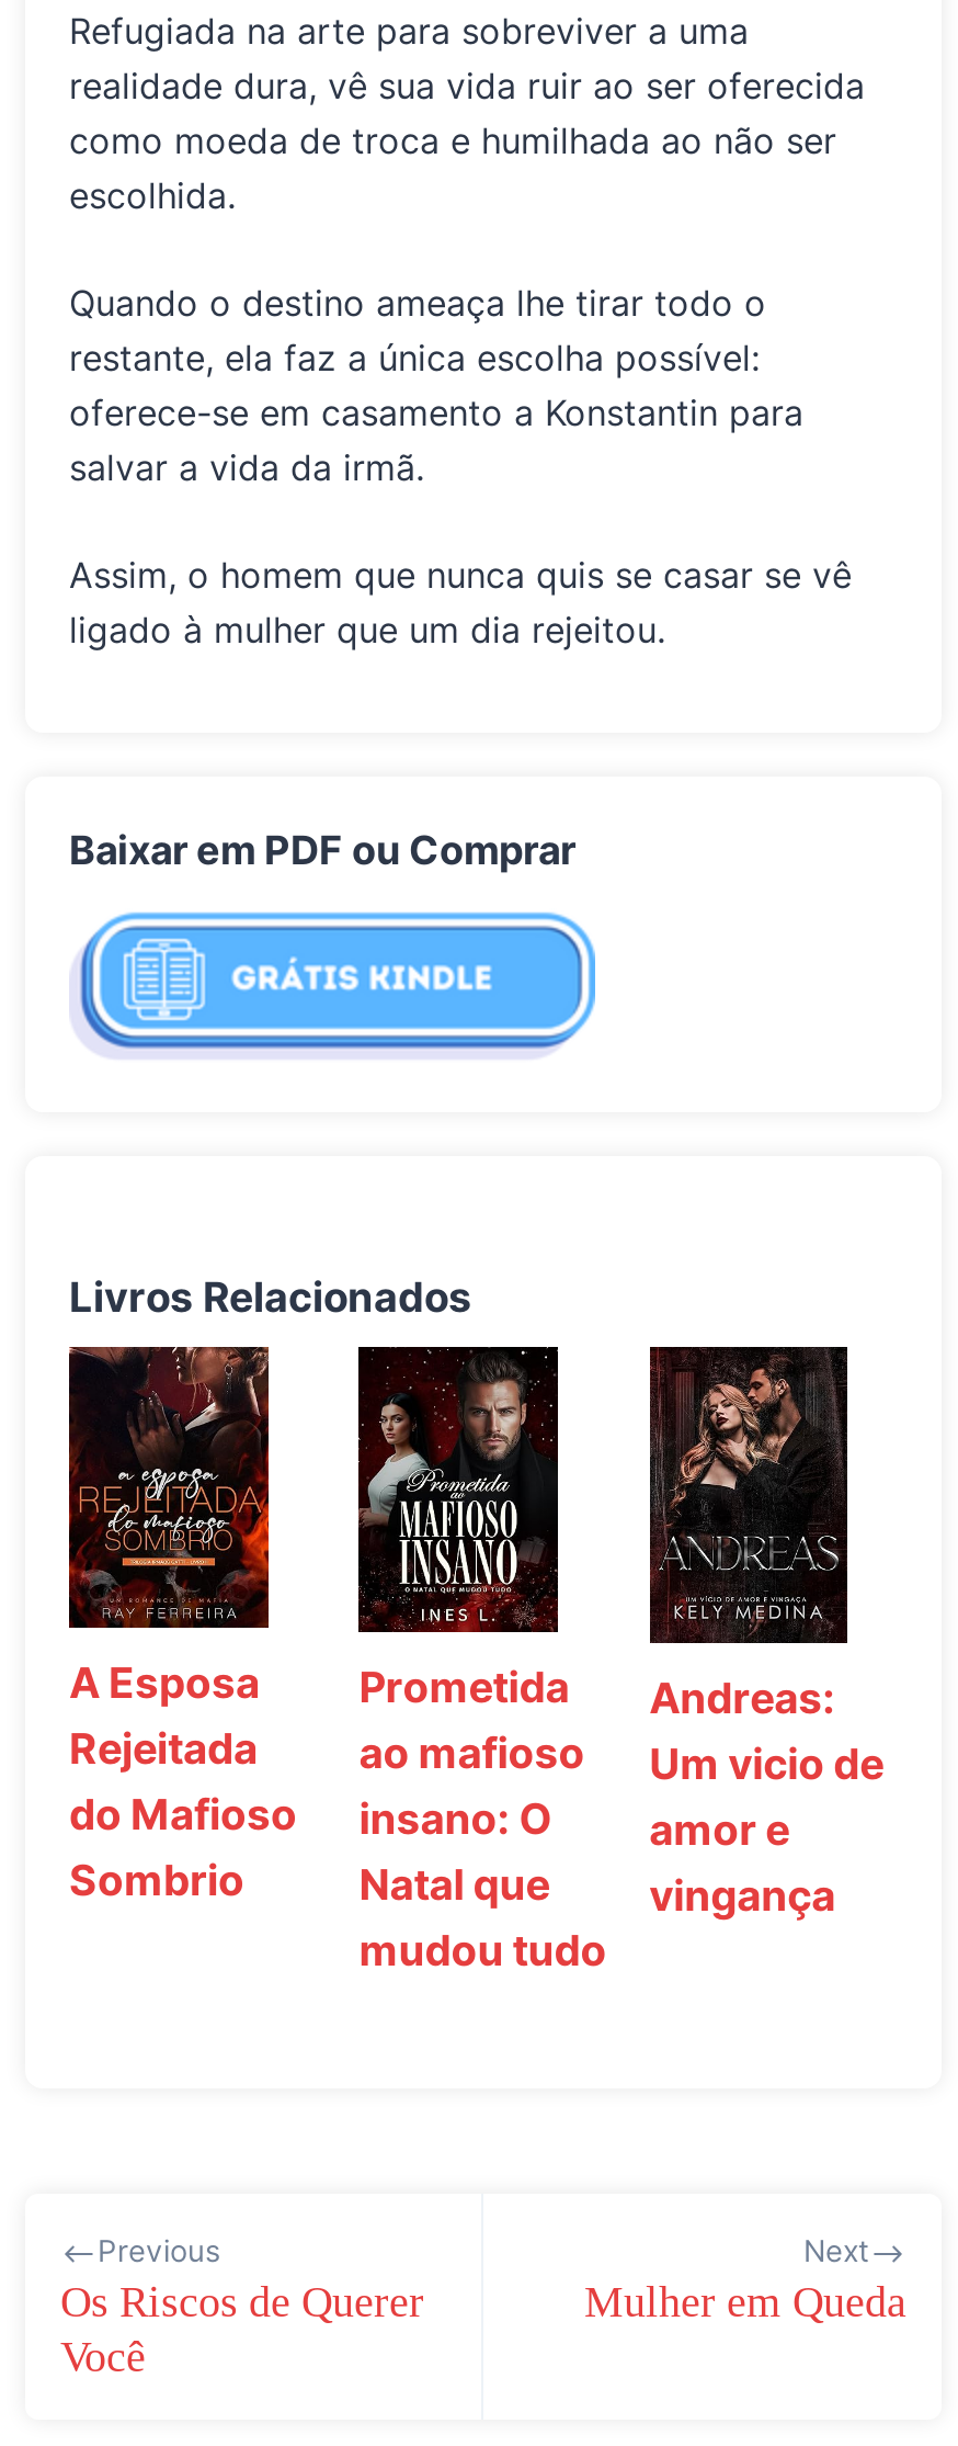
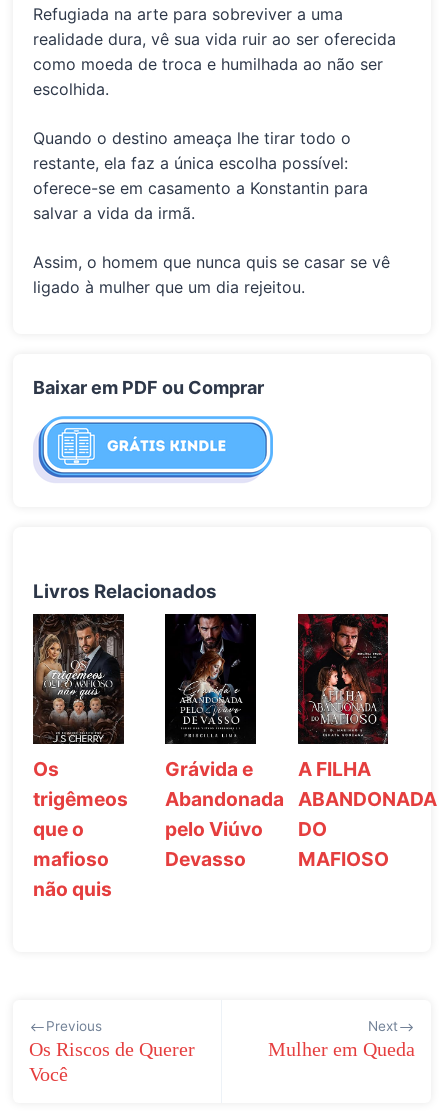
- [image]
- A Esposa
- Rejeitada
- do Mafioso
- Sombrio
+ [image]
+ Os
+ trigêmeos
+ que o
+ mafioso
+ não quis

- [image]
- Prometida
- ao mafioso
- insano: O
- Natal que
- mudou tudo
+ [image]
+ Grávida e
+ Abandonada
+ pelo Viúvo
+ Devasso

- [image]
- Andreas:
- Um vicio de
- amor e
- vingança
+ [image]
+ A FILHA
+ ABANDONADA
+ DO
+ MAFIOSO
